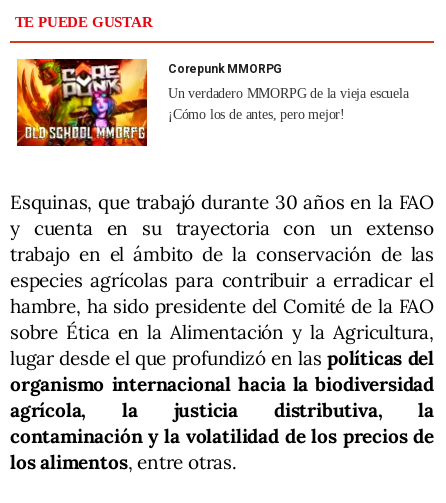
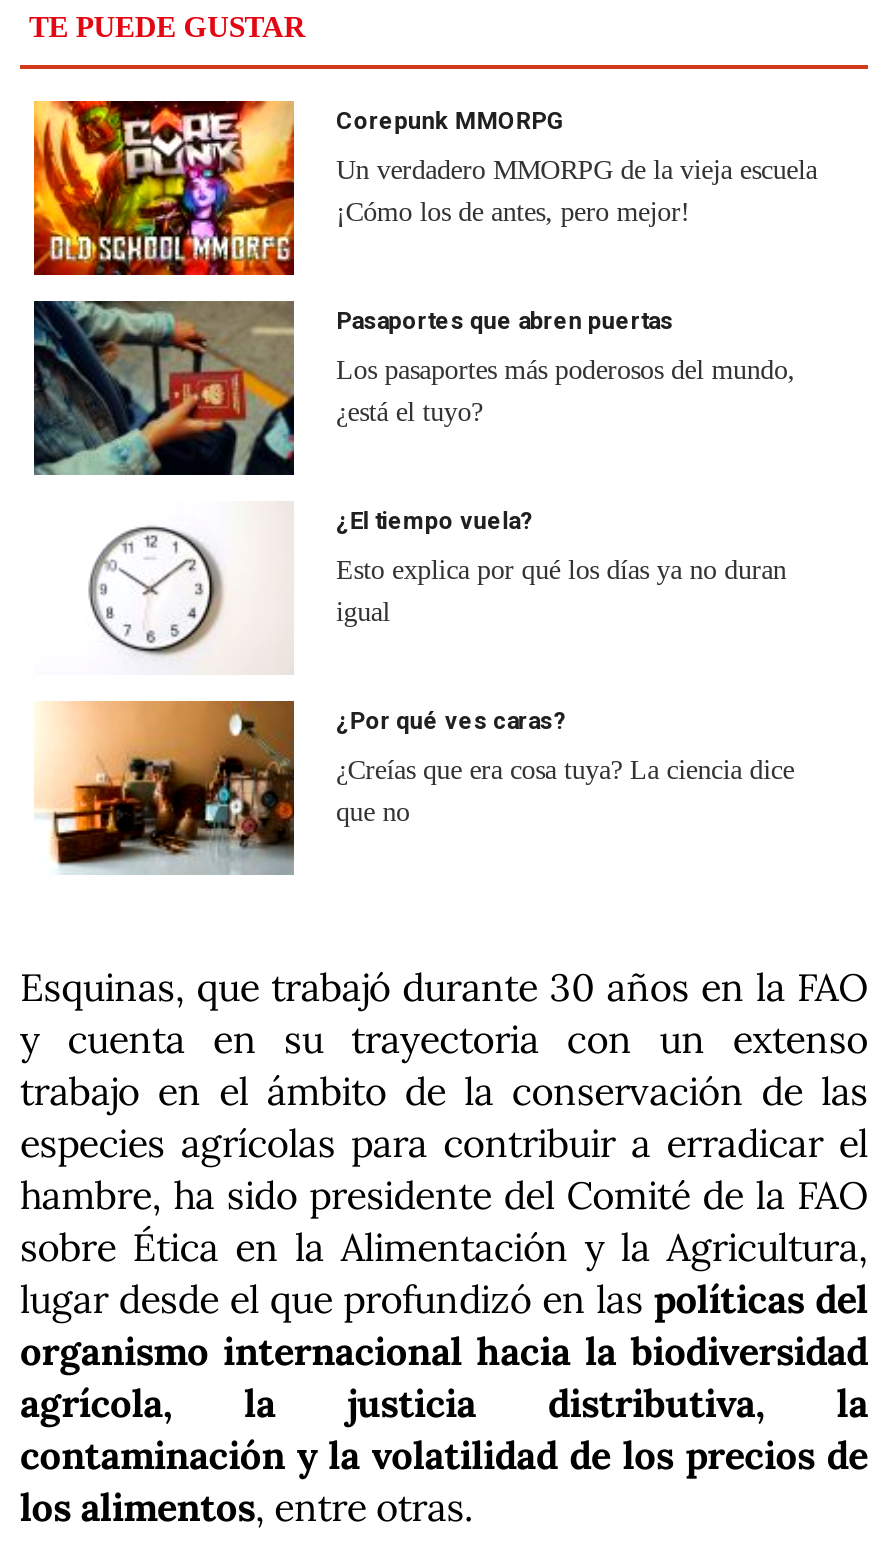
+ [image]
+ Pasaportes que abren puertas
+ Los pasaportes más poderosos del mundo,
+ ¿está el tuyo?

+ [image]
+ ¿Por qué ves caras?
+ ¿Creías que era cosa tuya? La ciencia dice
+ que no

+ [image]

+ ¿El tiempo vuela?
+ Esto explica por qué los días ya no duran
+ igual
